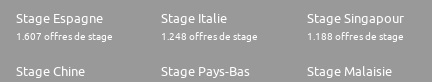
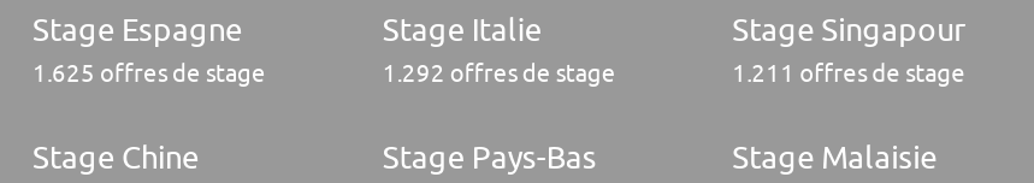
- 1.607 offres de stage
+ 1.625 offres de stage

- 1.248 offres de stage
+ 1.292 offres de stage

- 1.188 offres de stage
+ 1.211 offres de stage
